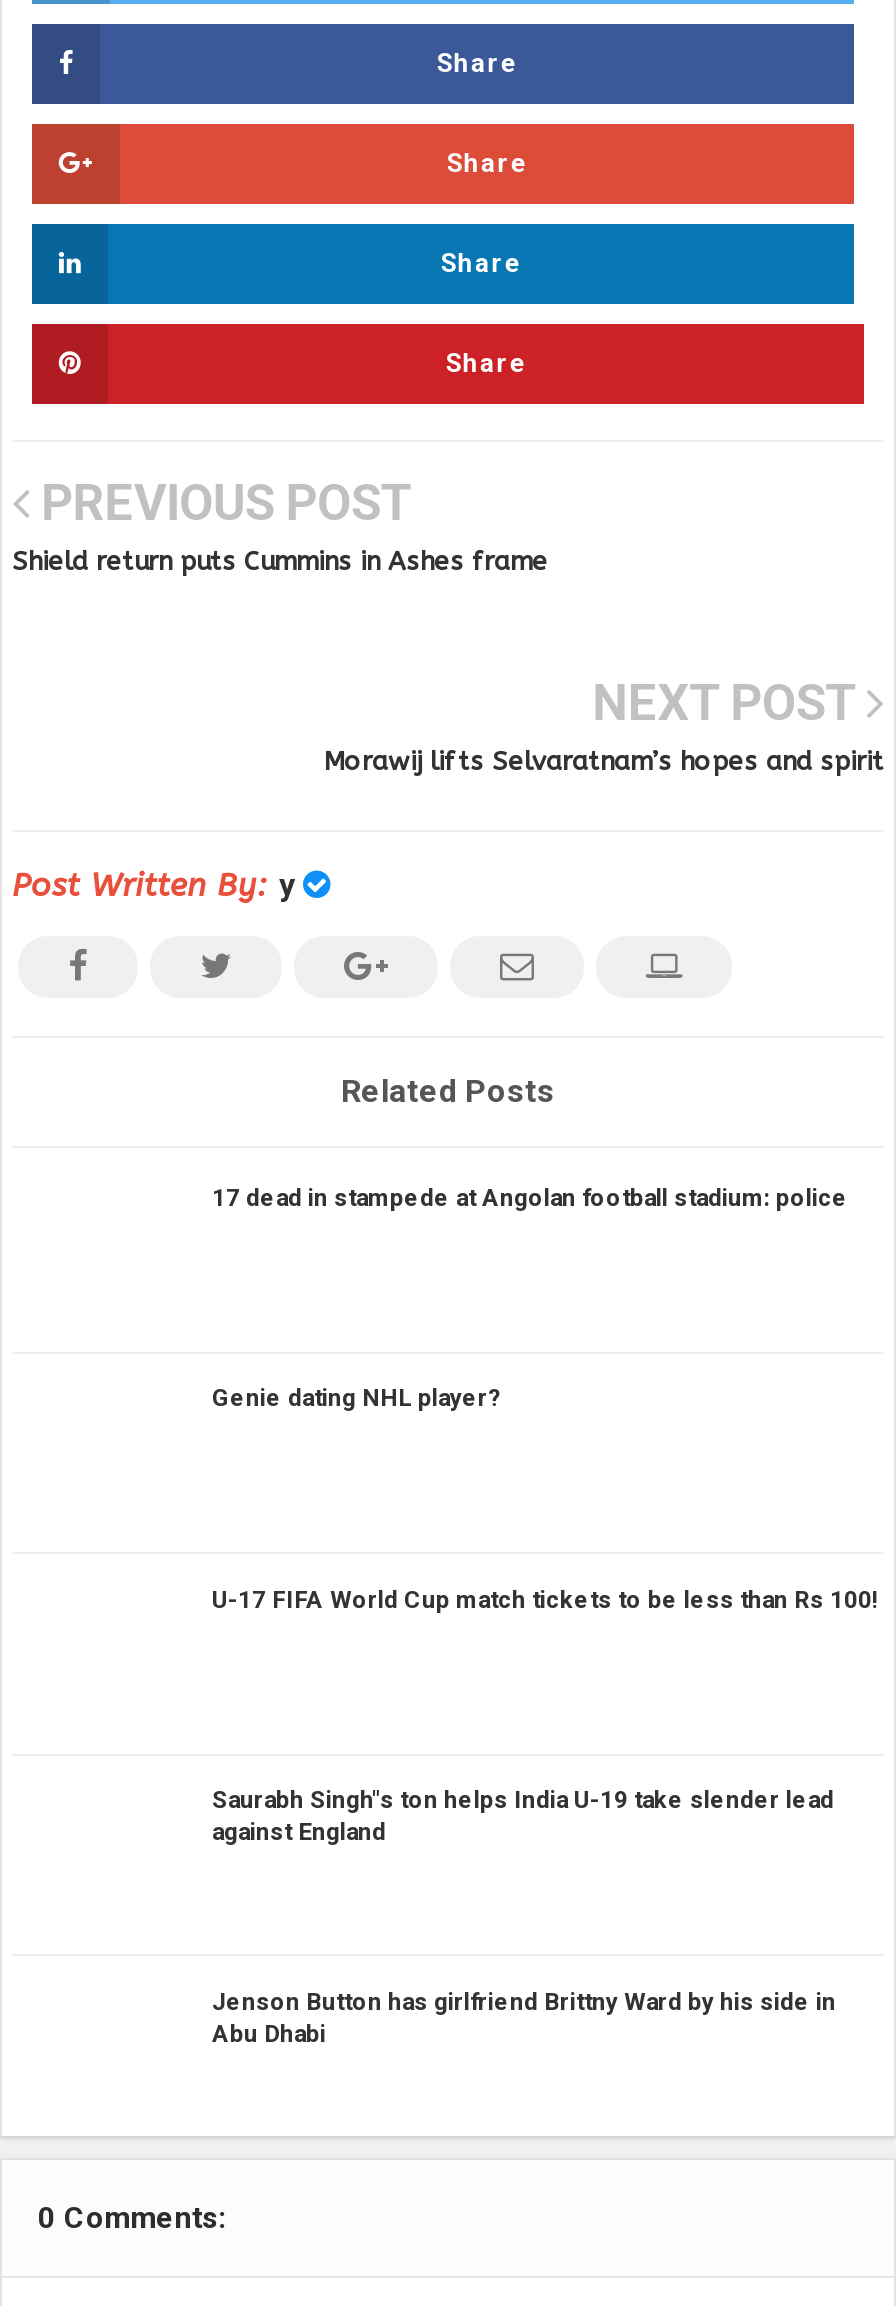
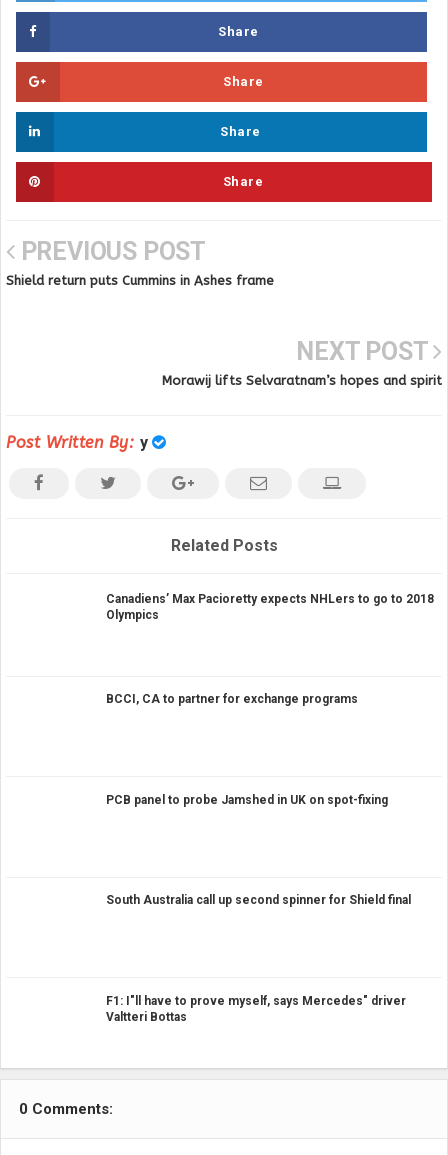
- 17 dead in stampede at Angolan football stadium: police
+ Canadiens’ Max Pacioretty expects NHLers to go to 2018
+ Olympics

- Genie dating NHL player?
+ BCCI, CA to partner for exchange programs

- U-17 FIFA World Cup match tickets to be less than Rs 100!
+ PCB panel to probe Jamshed in UK on spot-fixing

- Saurabh Singh"s ton helps India U-19 take slender lead
- against England
+ South Australia call up second spinner for Shield final

- Jenson Button has girlfriend Brittny Ward by his side in
- Abu Dhabi
+ F1: I"ll have to prove myself, says Mercedes" driver
+ Valtteri Bottas
